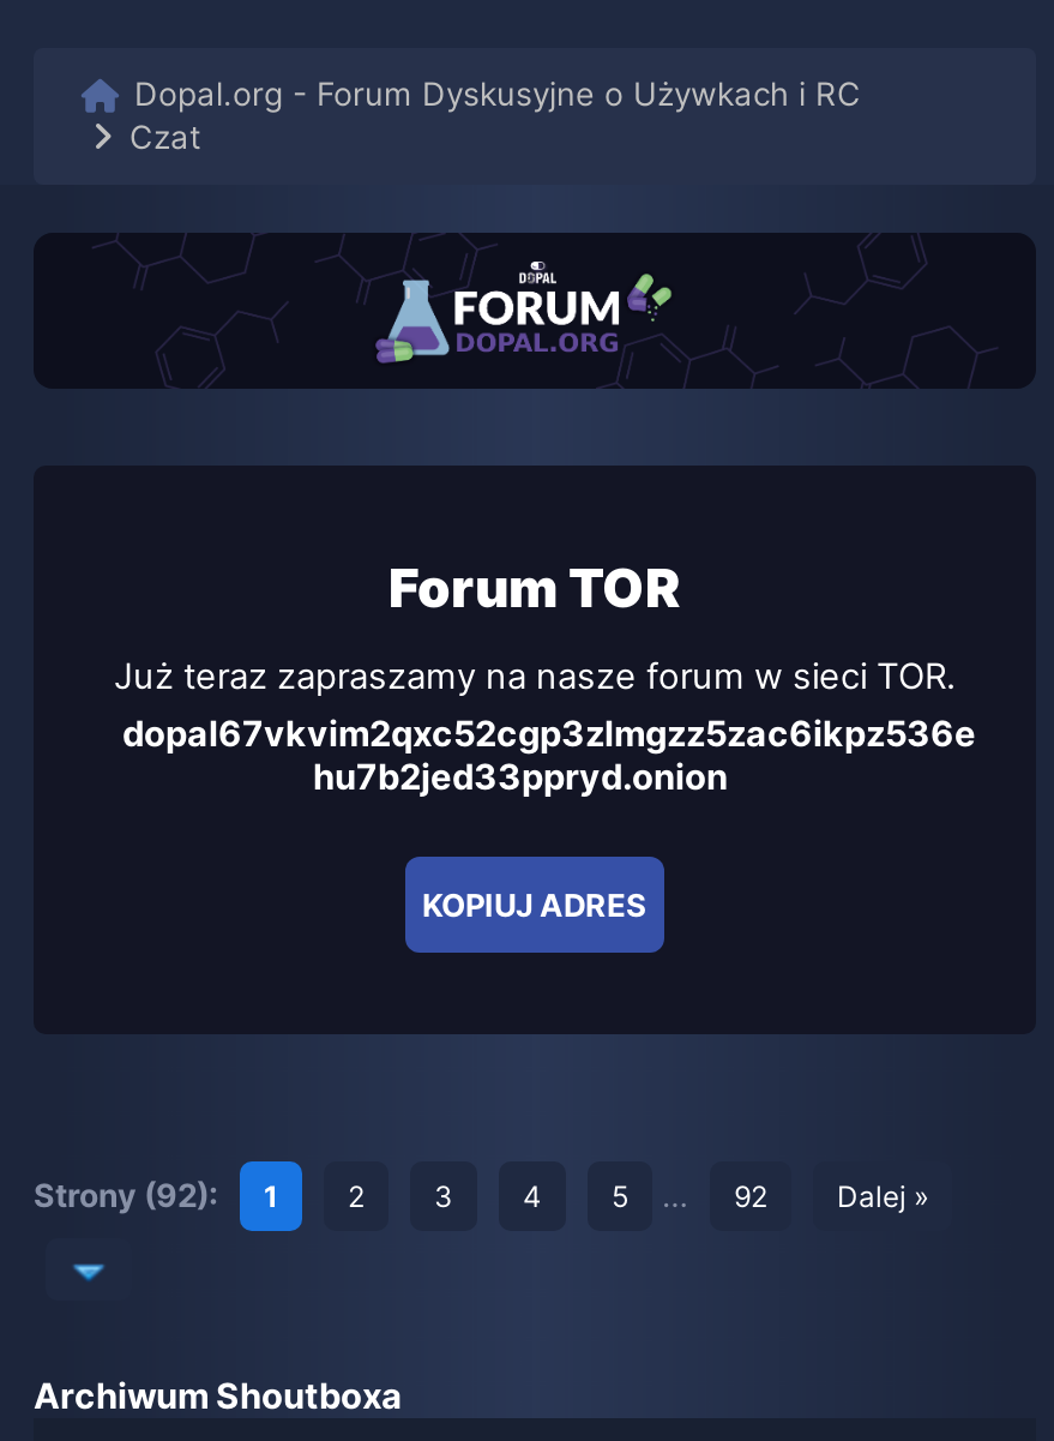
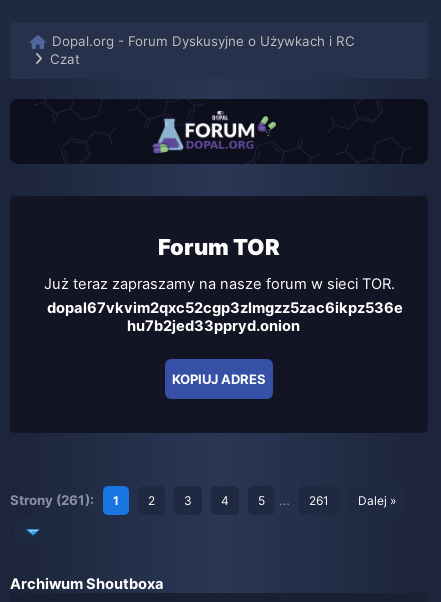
- Strony (92):
+ Strony (261):

- 92
+ 261
